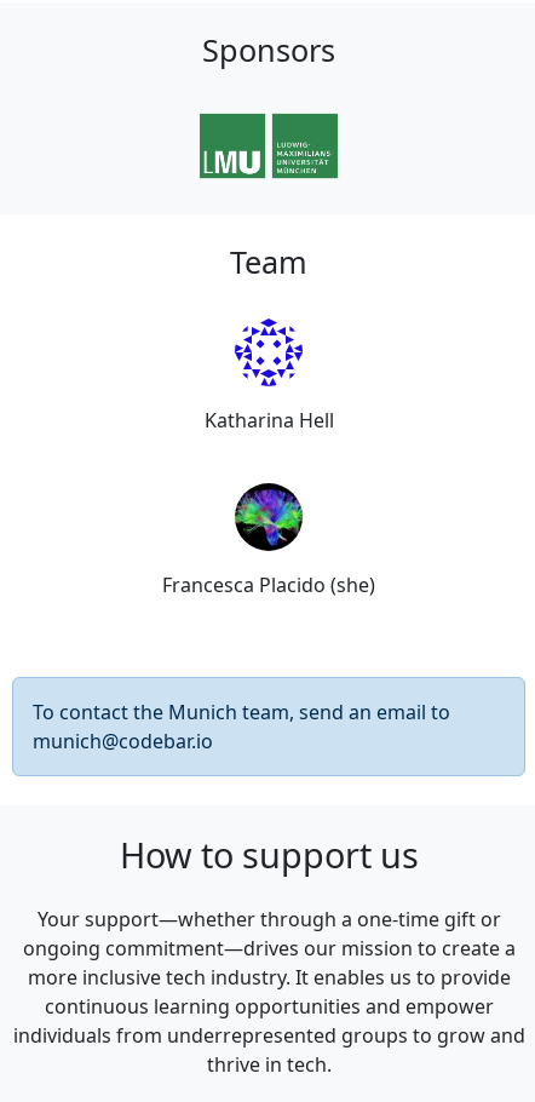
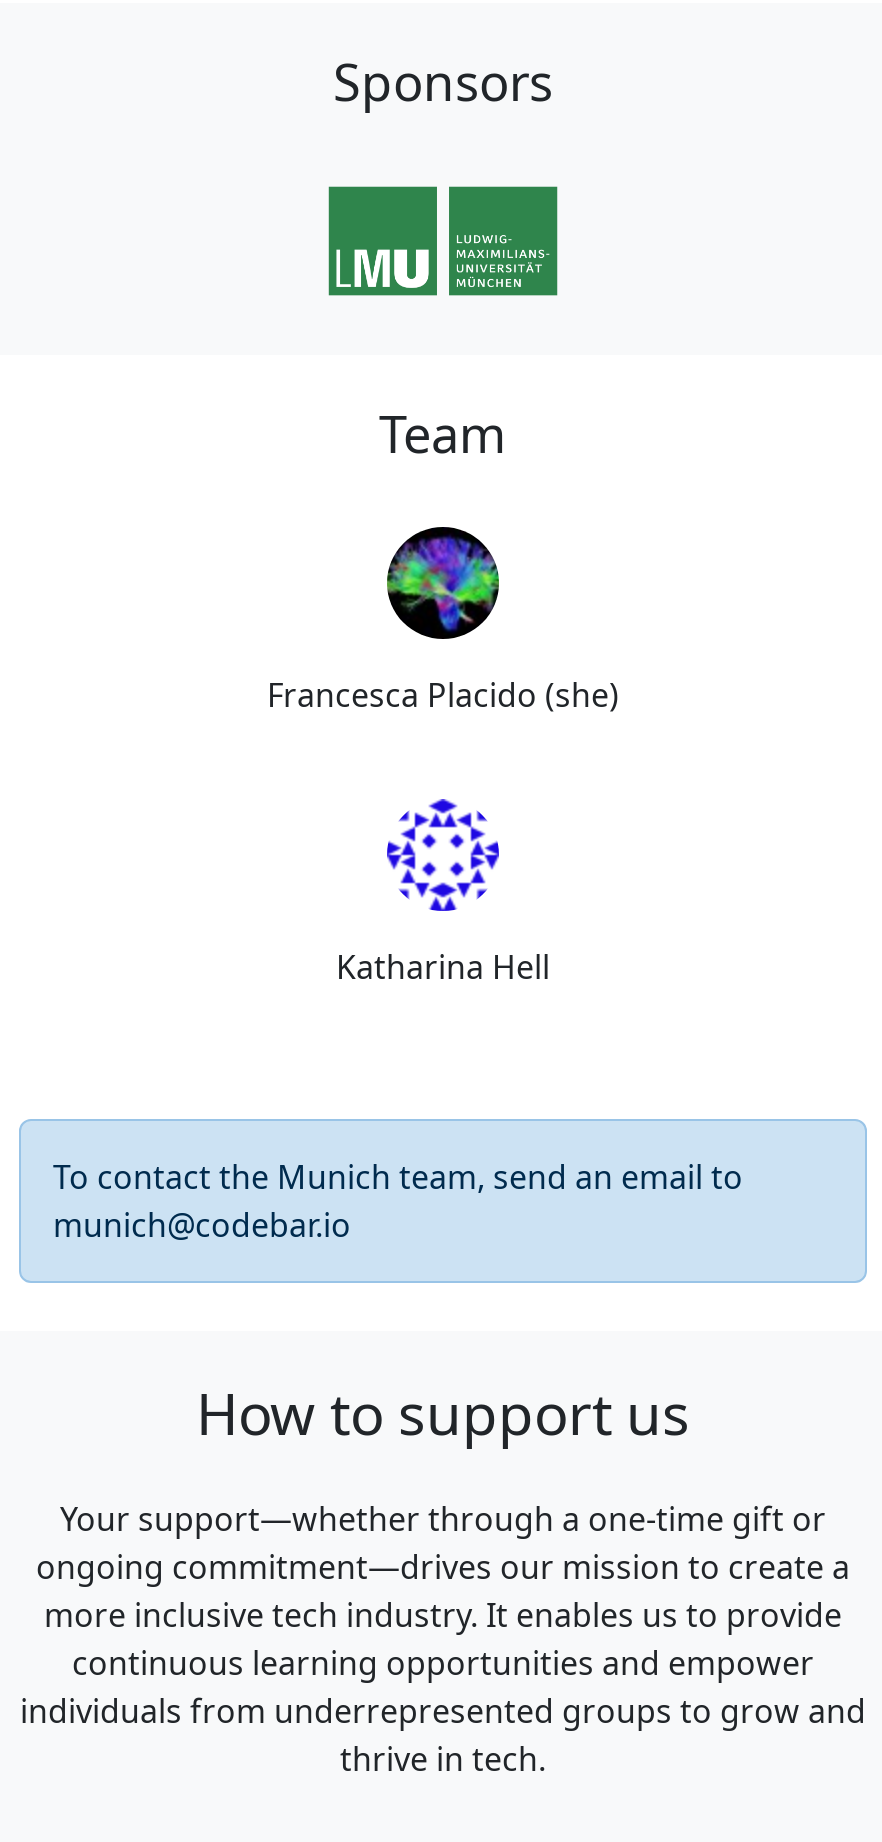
moved down: [image] | Katharina Hell

moved up: [image] | Francesca Placido (she)
